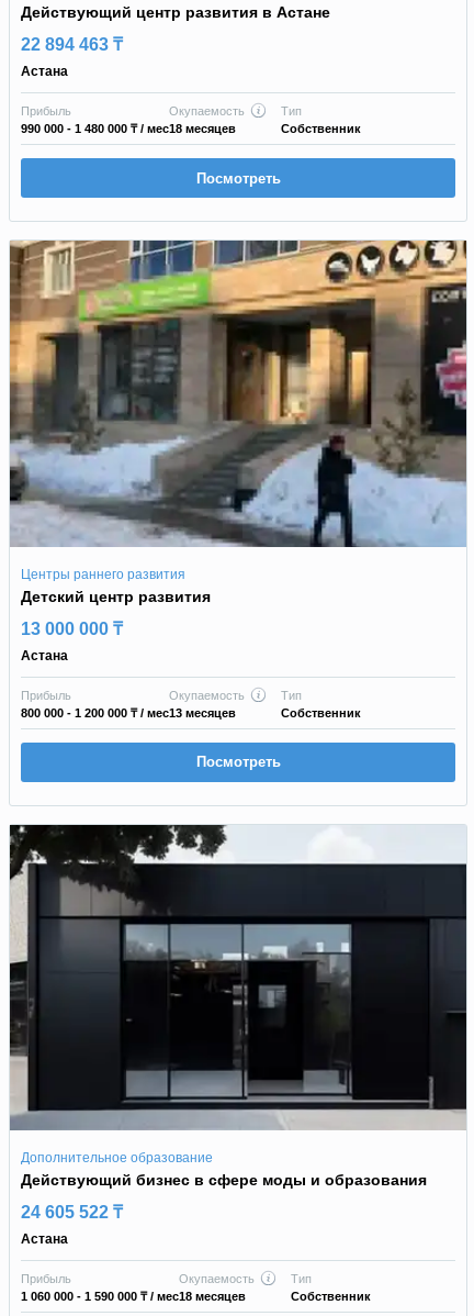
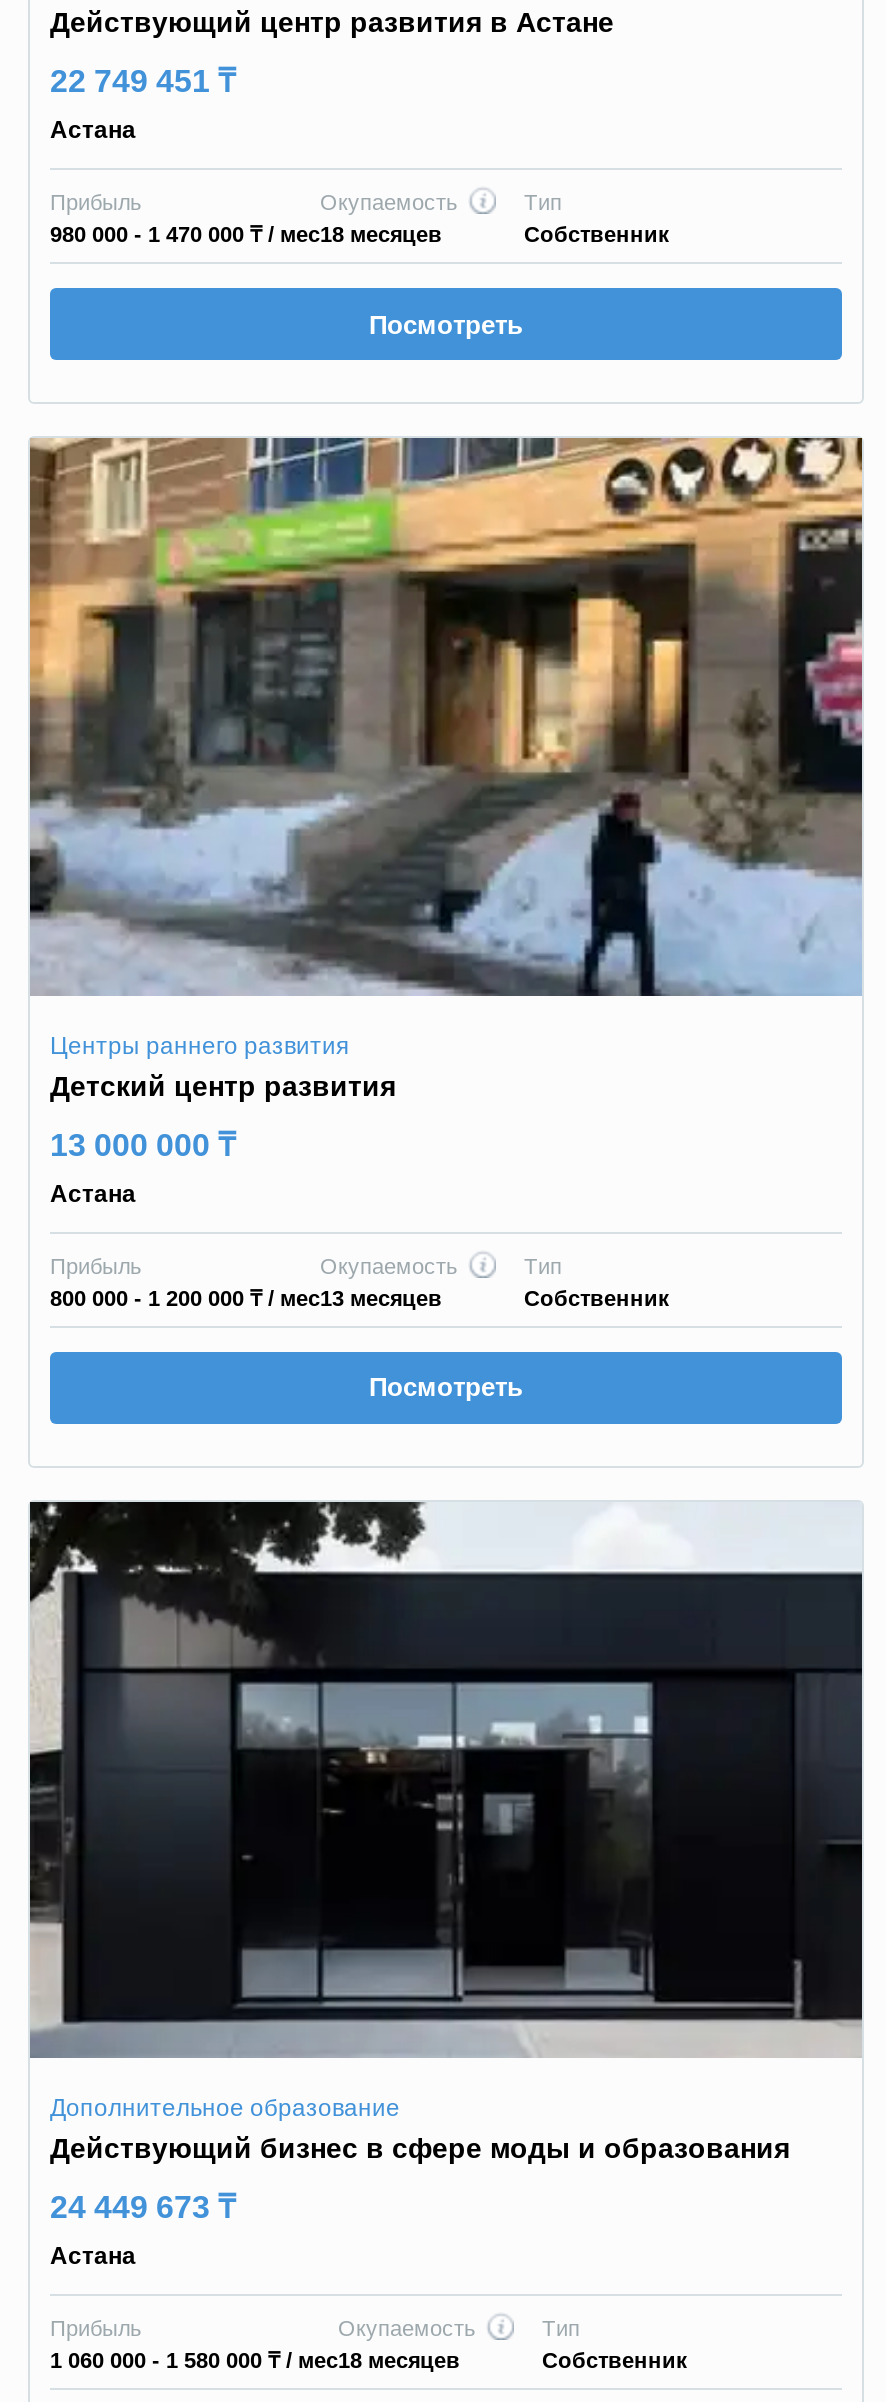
- 22 894 463 ₸
+ 22 749 451 ₸

- 990 000 - 1 480 000 ₸ / мес 18 месяцев
+ 980 000 - 1 470 000 ₸ / мес 18 месяцев

- 24 605 522 ₸
+ 24 449 673 ₸

- 1 060 000 - 1 590 000 ₸ / мес 18 месяцев
+ 1 060 000 - 1 580 000 ₸ / мес 18 месяцев
